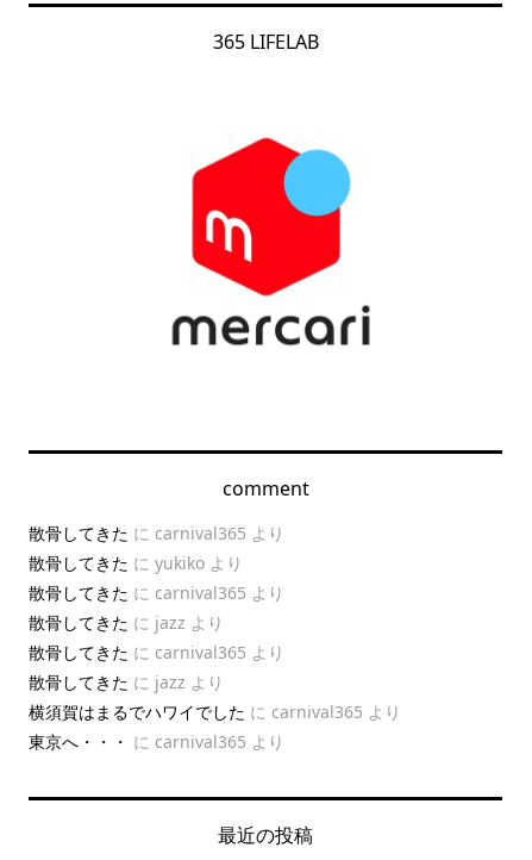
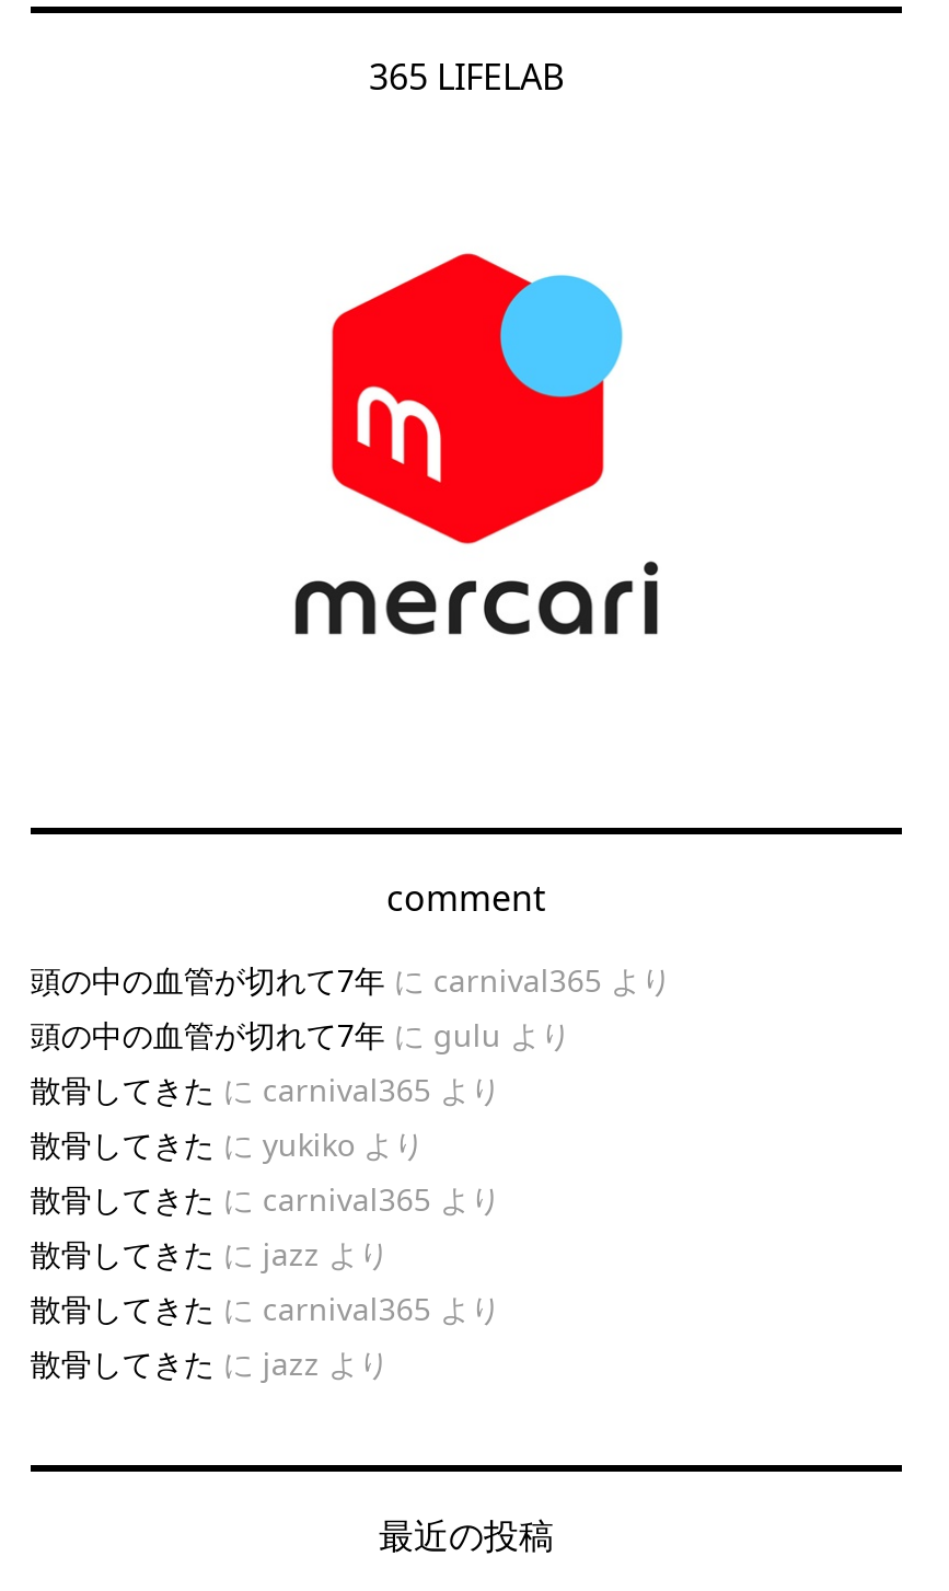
+ 頭の中の血管が切れて7年にcarnival365より
+ 頭の中の血管が切れて7年にguluより

moved down: 散骨してきたにcarnival365より | 散骨してきたにyukikoより | 散骨してきたにcarnival365より | 散骨してきたにjazzより | 散骨してきたにcarnival365より | 散骨してきたにjazzより

- 横須賀はまるでハワイでしたにcarnival365より
- 東京へ・・・にcarnival365より
